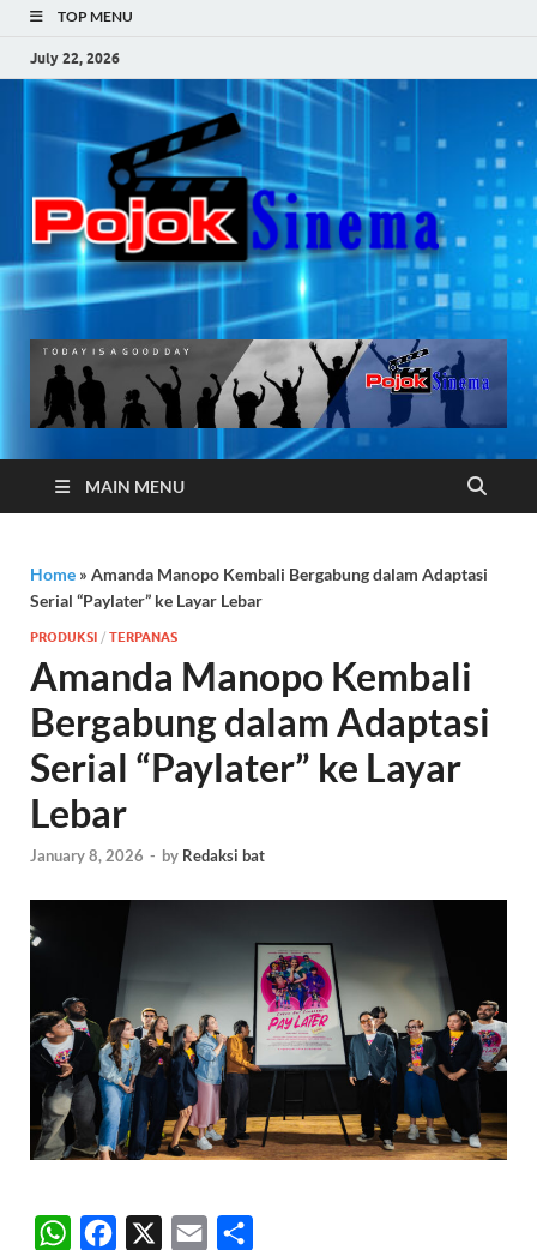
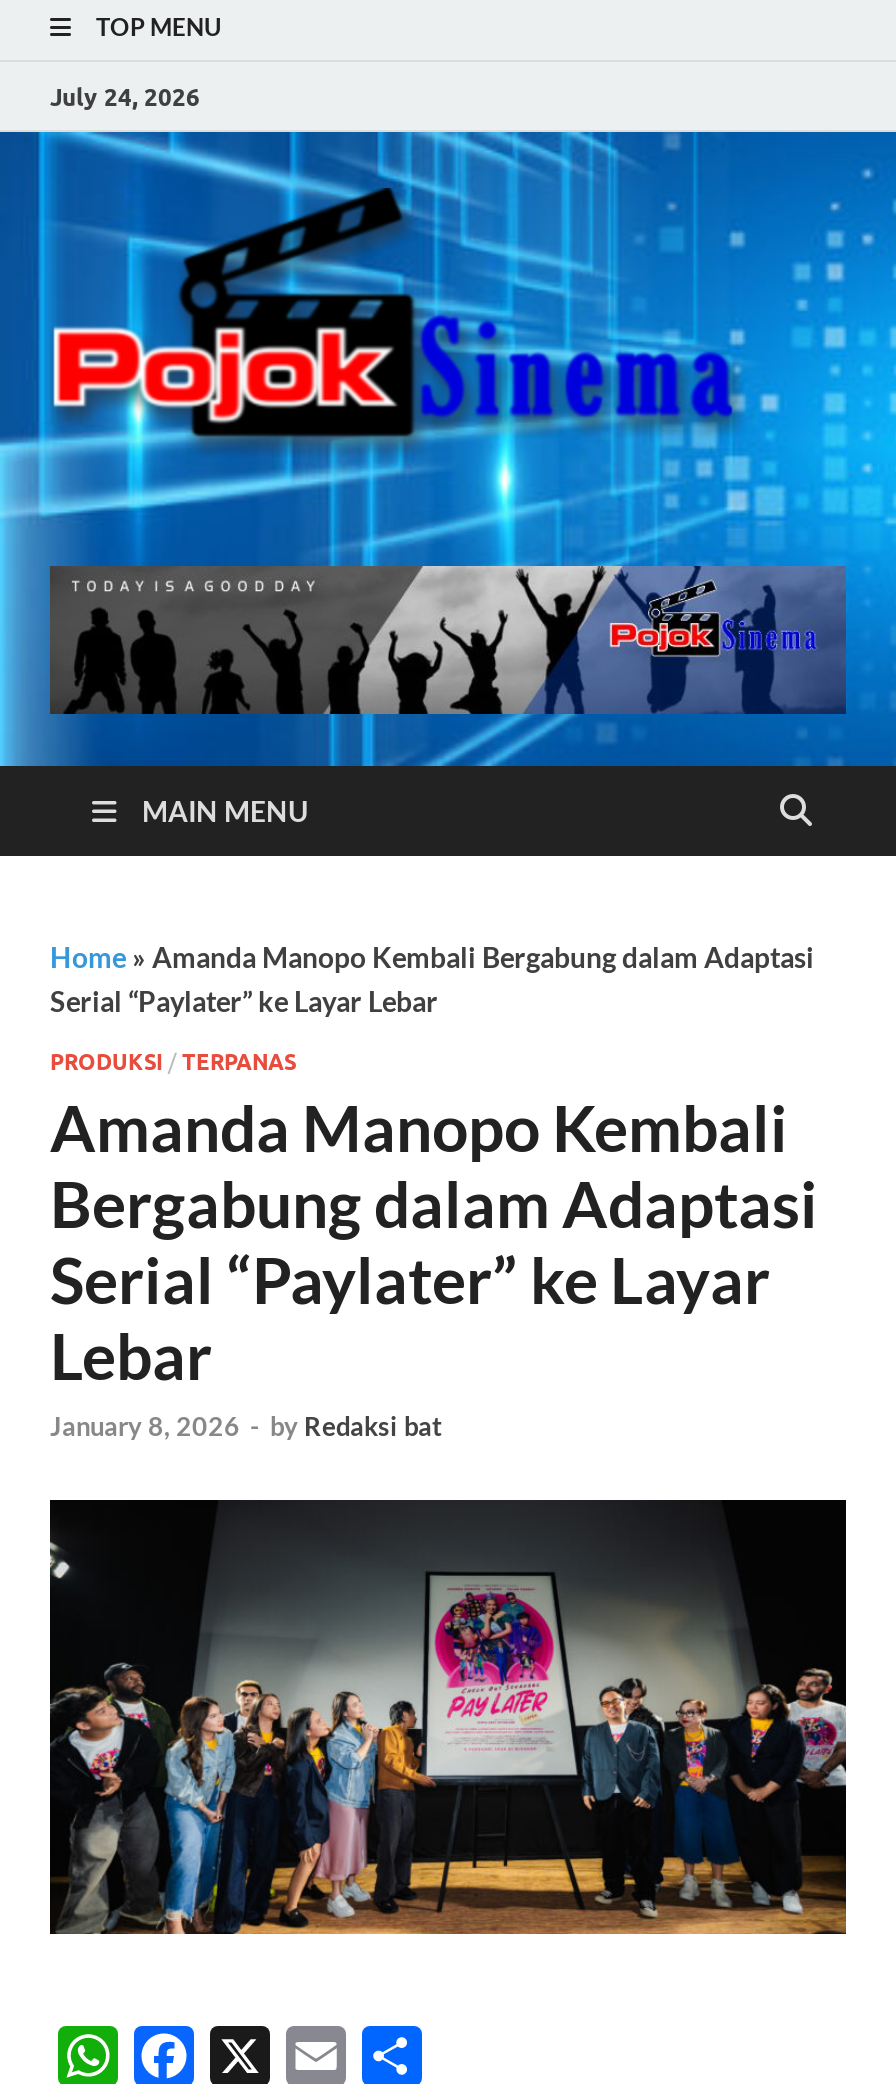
- July 22, 2026
+ July 24, 2026
